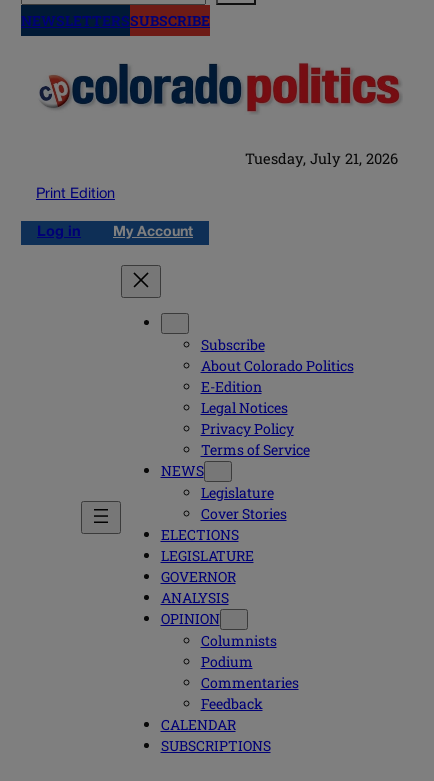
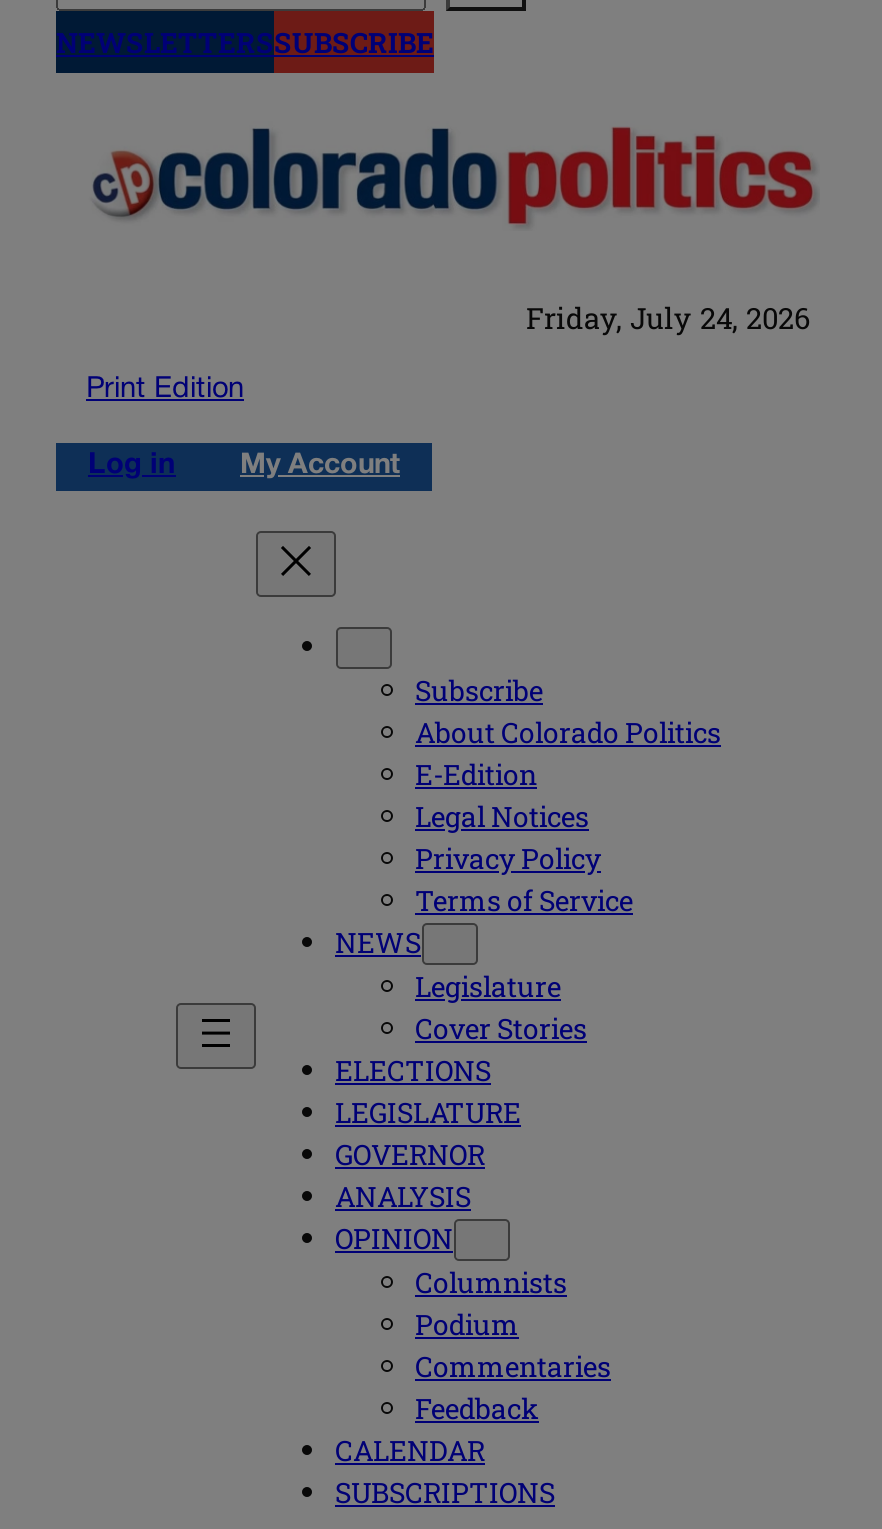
- Tuesday, July 21, 2026
+ Friday, July 24, 2026
